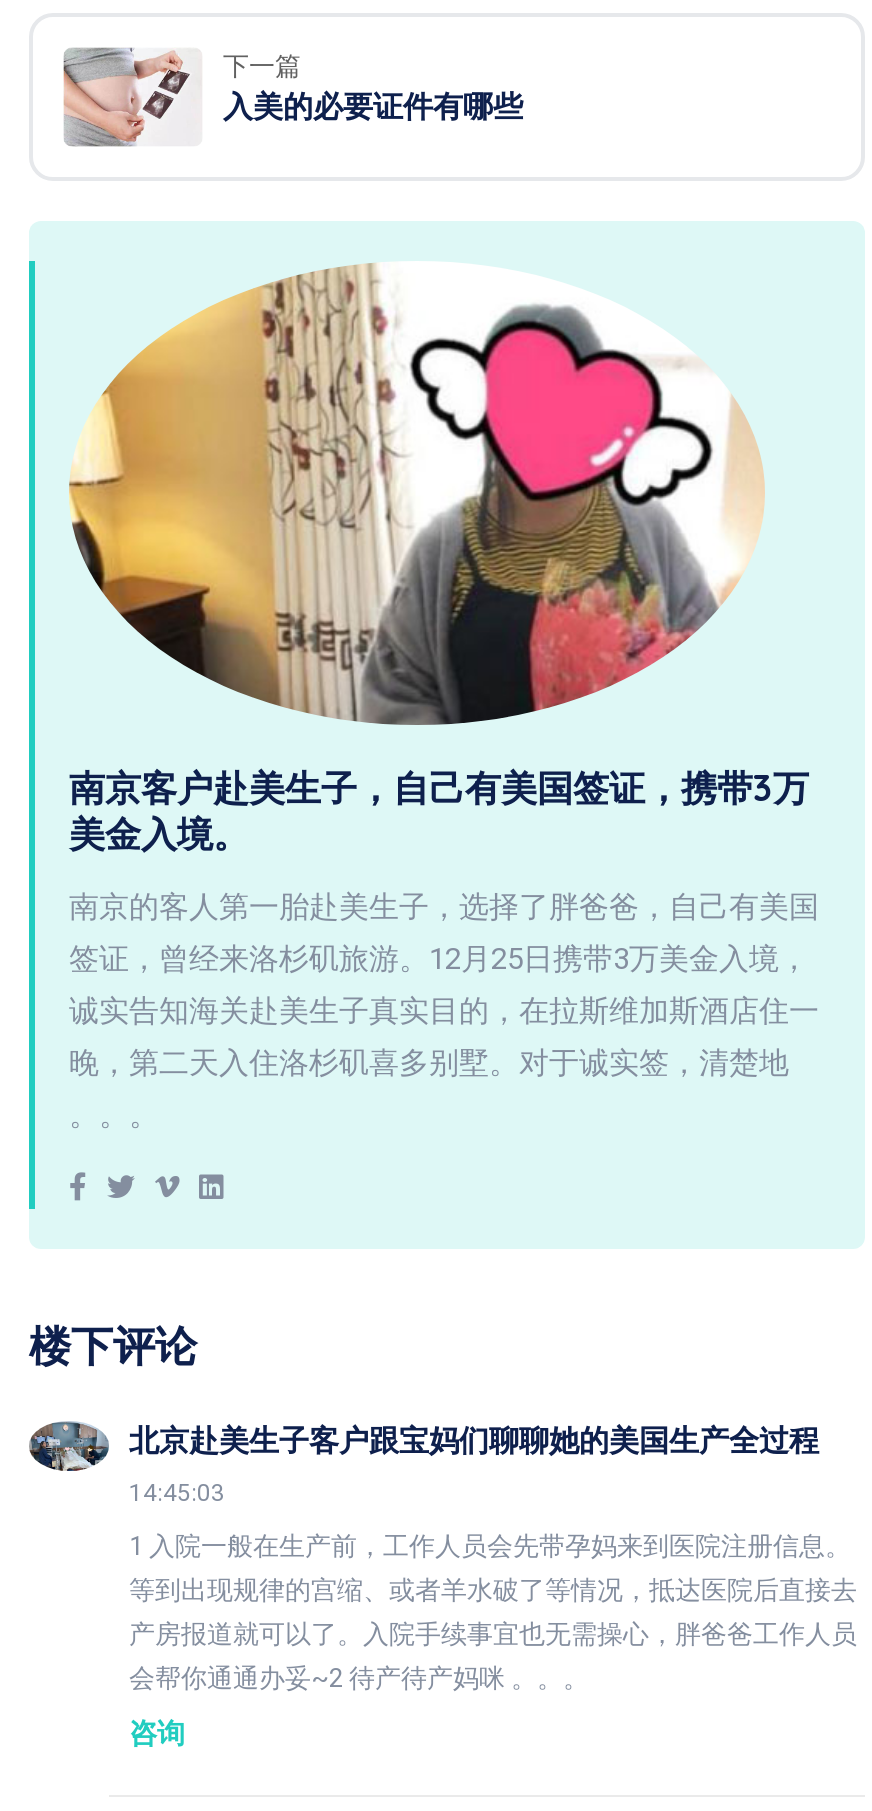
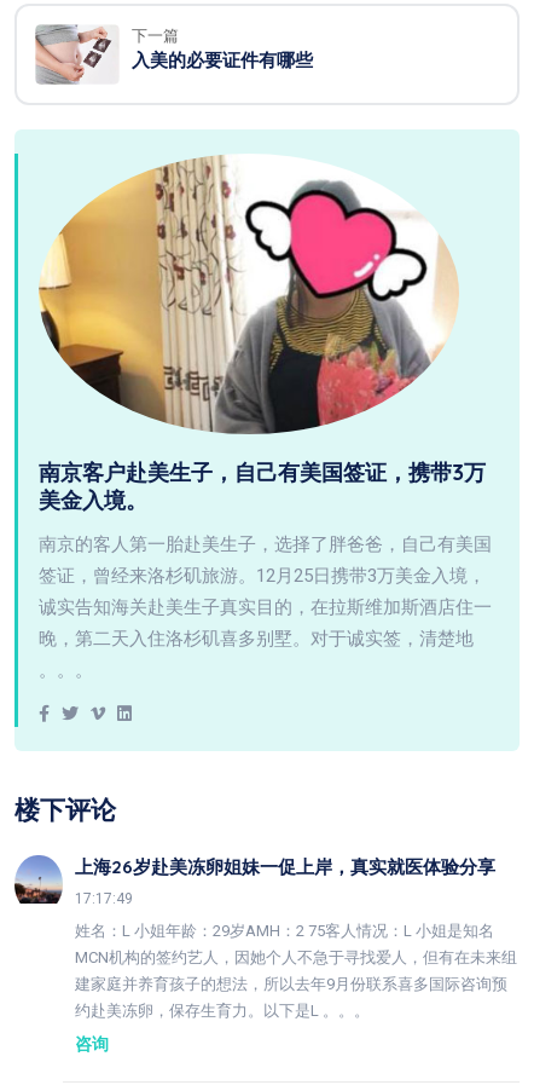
- [image]
- 北京赴美生子客户跟宝妈们聊聊她的美国生产全过程
+ [image]
+ 上海26岁赴美冻卵姐妹一促上岸，真实就医体验分享

- 14:45:03
+ 17:17:49

- 1 入院一般在生产前，工作人员会先带孕妈来到医院注册信息。
+ 姓名：L 小姐年龄：29岁AMH：2 75客人情况：L 小姐是知名

- 等到出现规律的宫缩、或者羊水破了等情况，抵达医院后直接去
+ MCN机构的签约艺人，因她个人不急于寻找爱人，但有在未来组

- 产房报道就可以了。入院手续事宜也无需操心，胖爸爸工作人员
+ 建家庭并养育孩子的想法，所以去年9月份联系喜多国际咨询预

- 会帮你通通办妥~2 待产待产妈咪 。。。
+ 约赴美冻卵，保存生育力。以下是L 。。。
